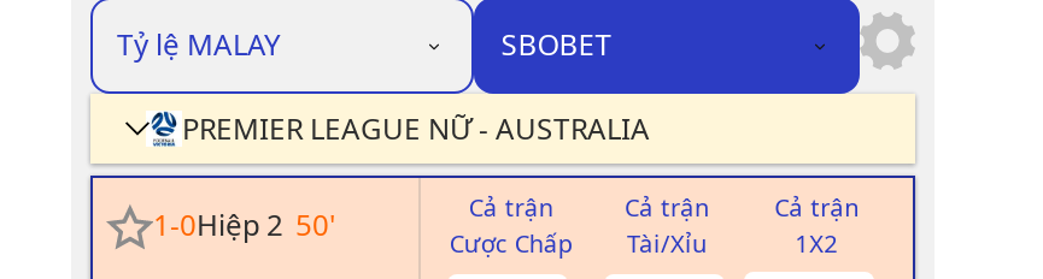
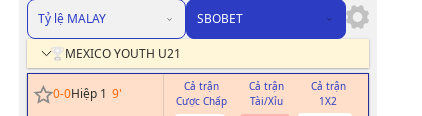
- PREMIER LEAGUE NỮ - AUSTRALIA
+ MEXICO YOUTH U21

- 1 - 0Hiệp 2 50'
+ 0 - 0Hiệp 1 9'
